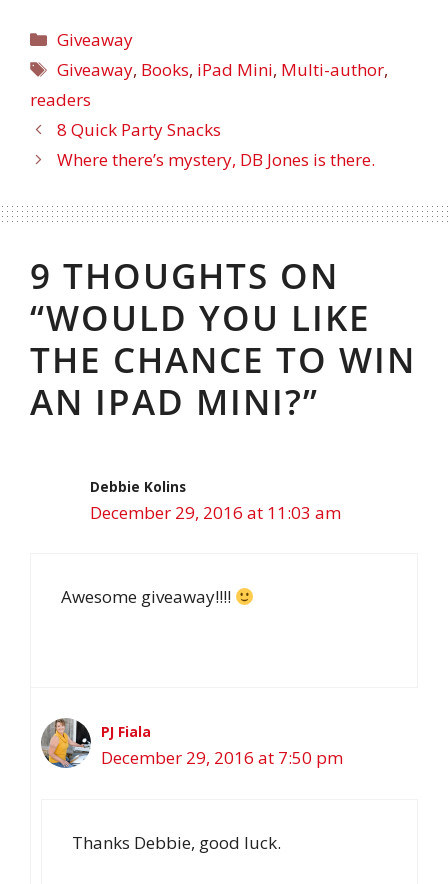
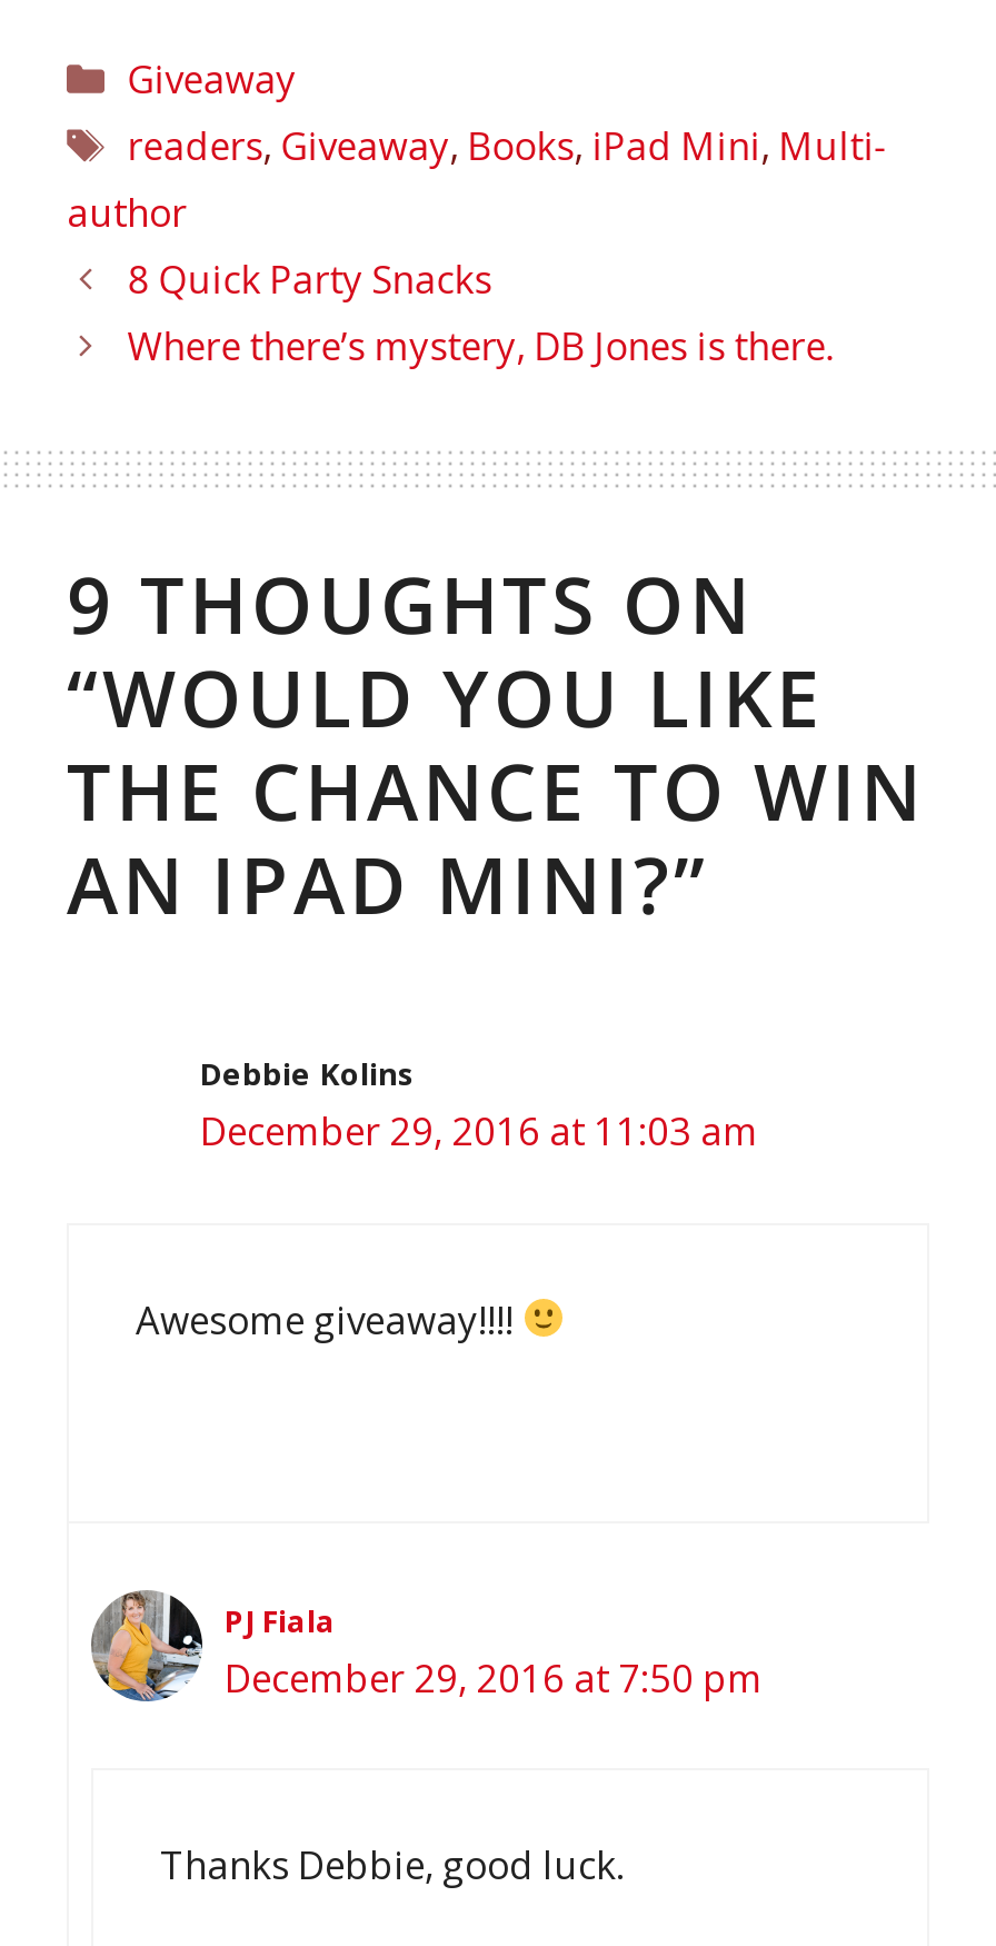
- Giveaway, Books, iPad Mini, Multi-author,
- readers
+ readers, Giveaway, Books, iPad Mini, Multi-
+ author
